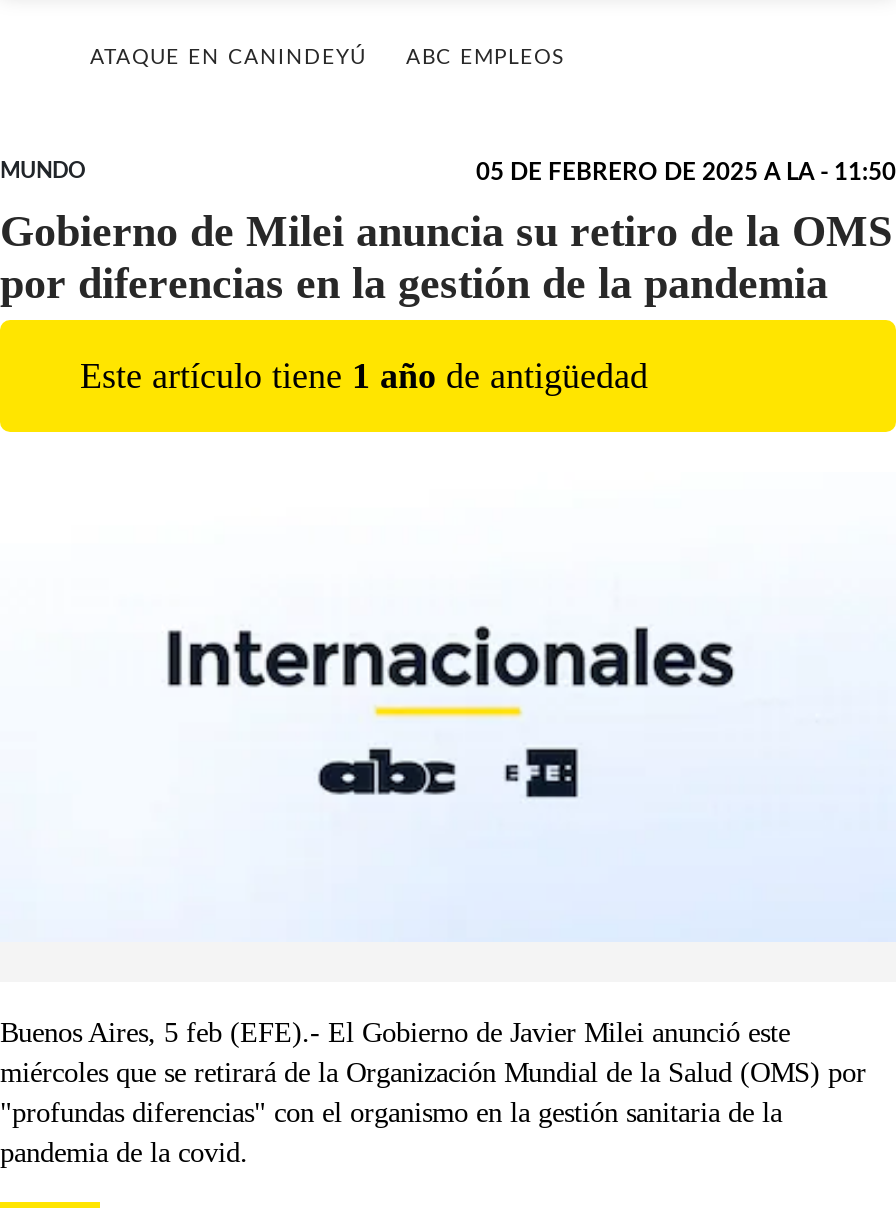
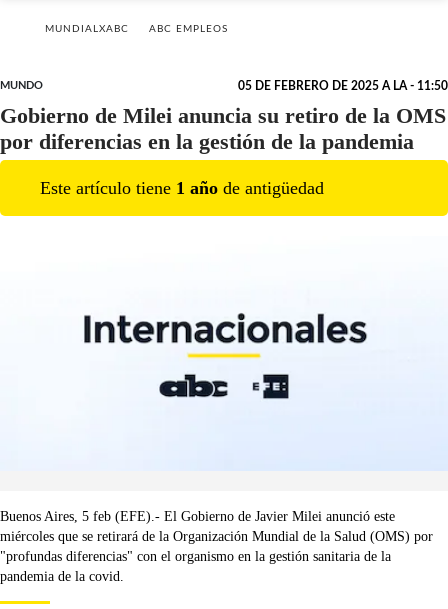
- ATAQUE EN CANINDEYÚ
+ MUNDIALXABC
